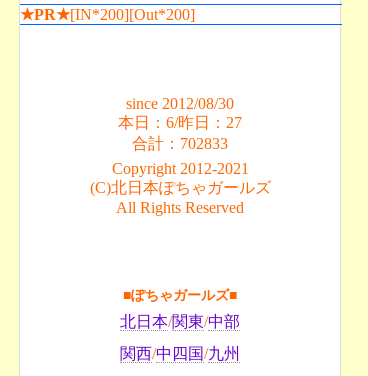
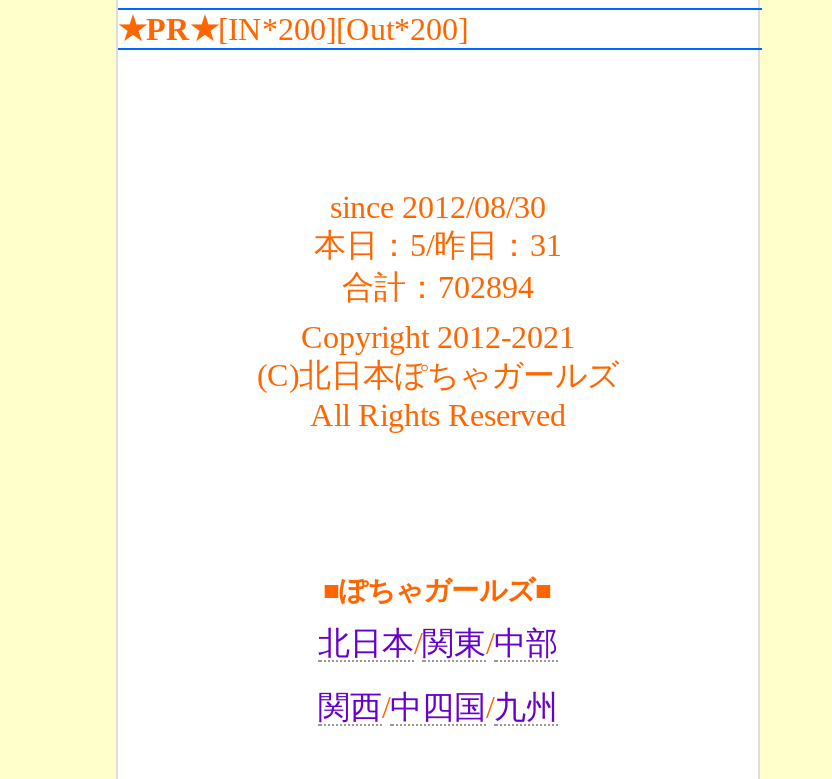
- 本日：6/昨日：27
+ 本日：5/昨日：31

- 合計：702833
+ 合計：702894
